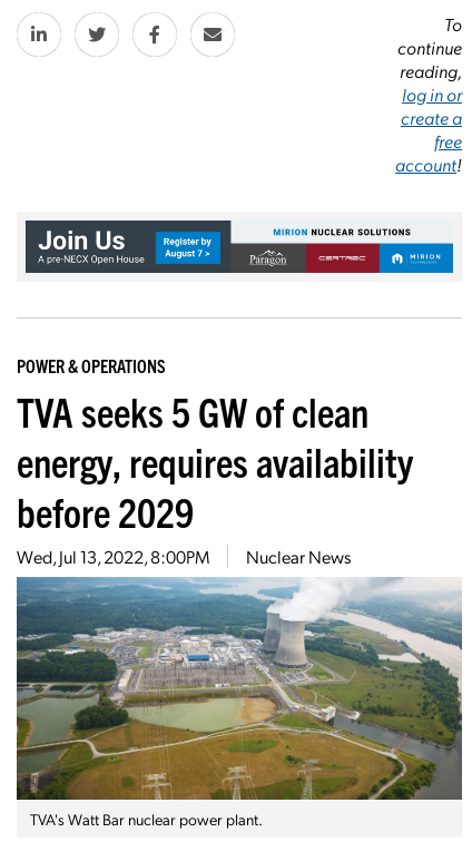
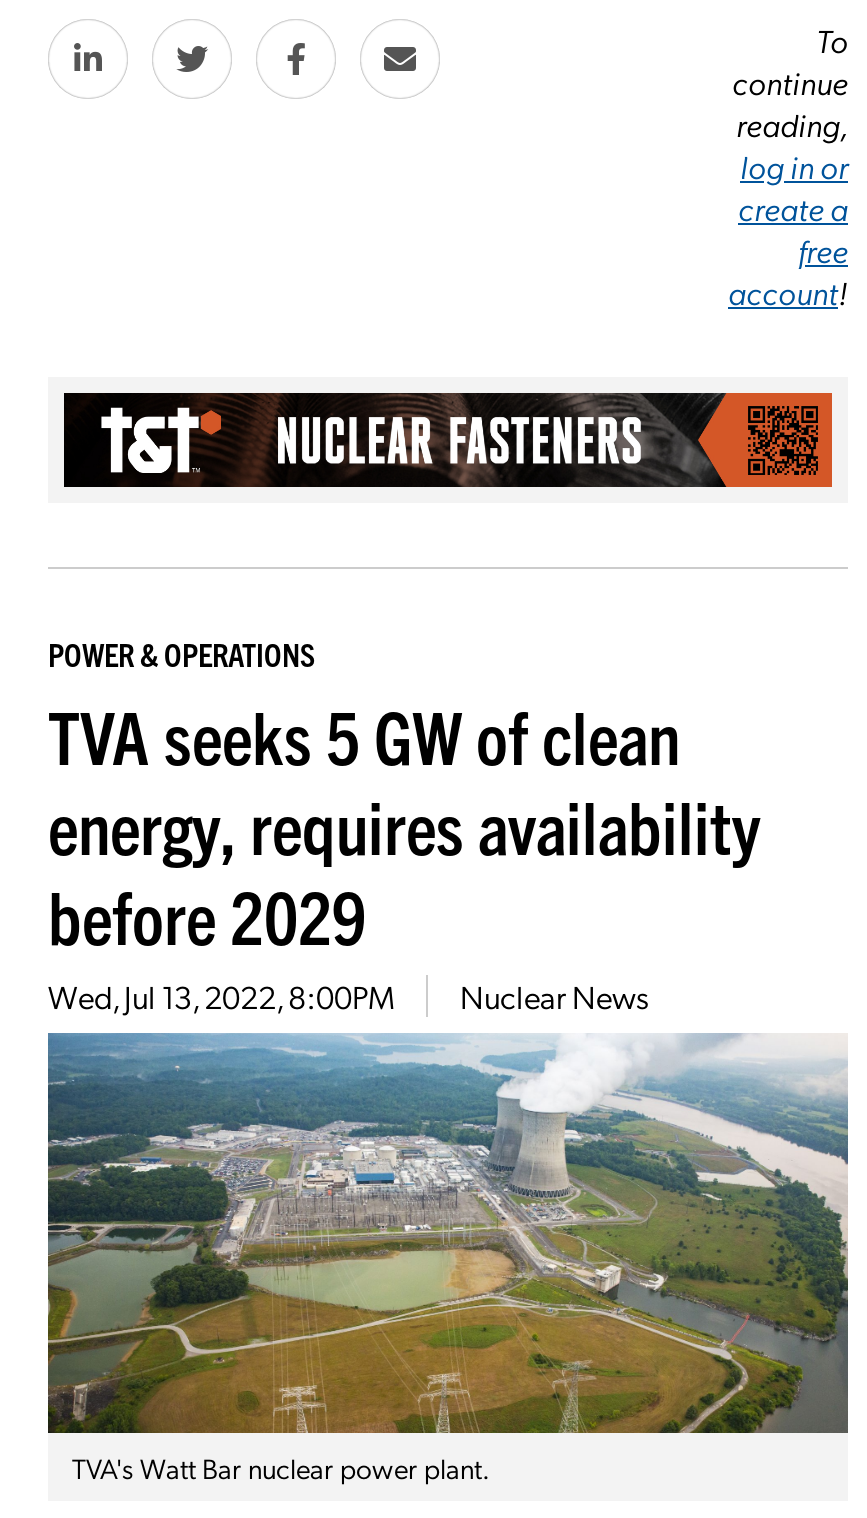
- [image]
+ [image]
